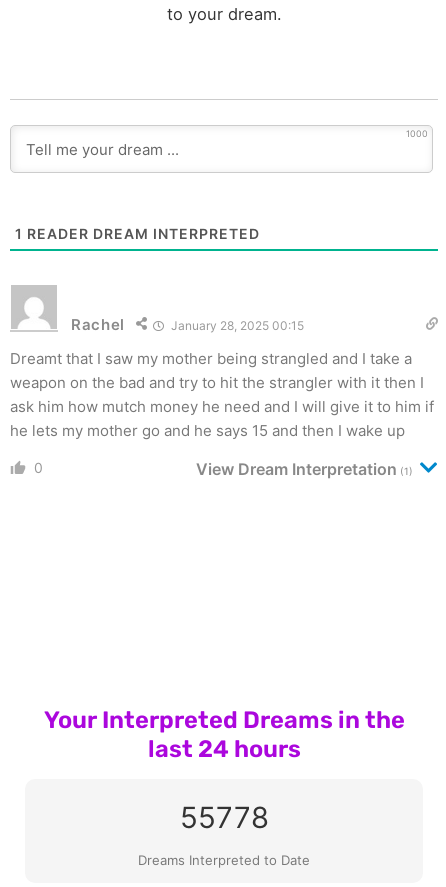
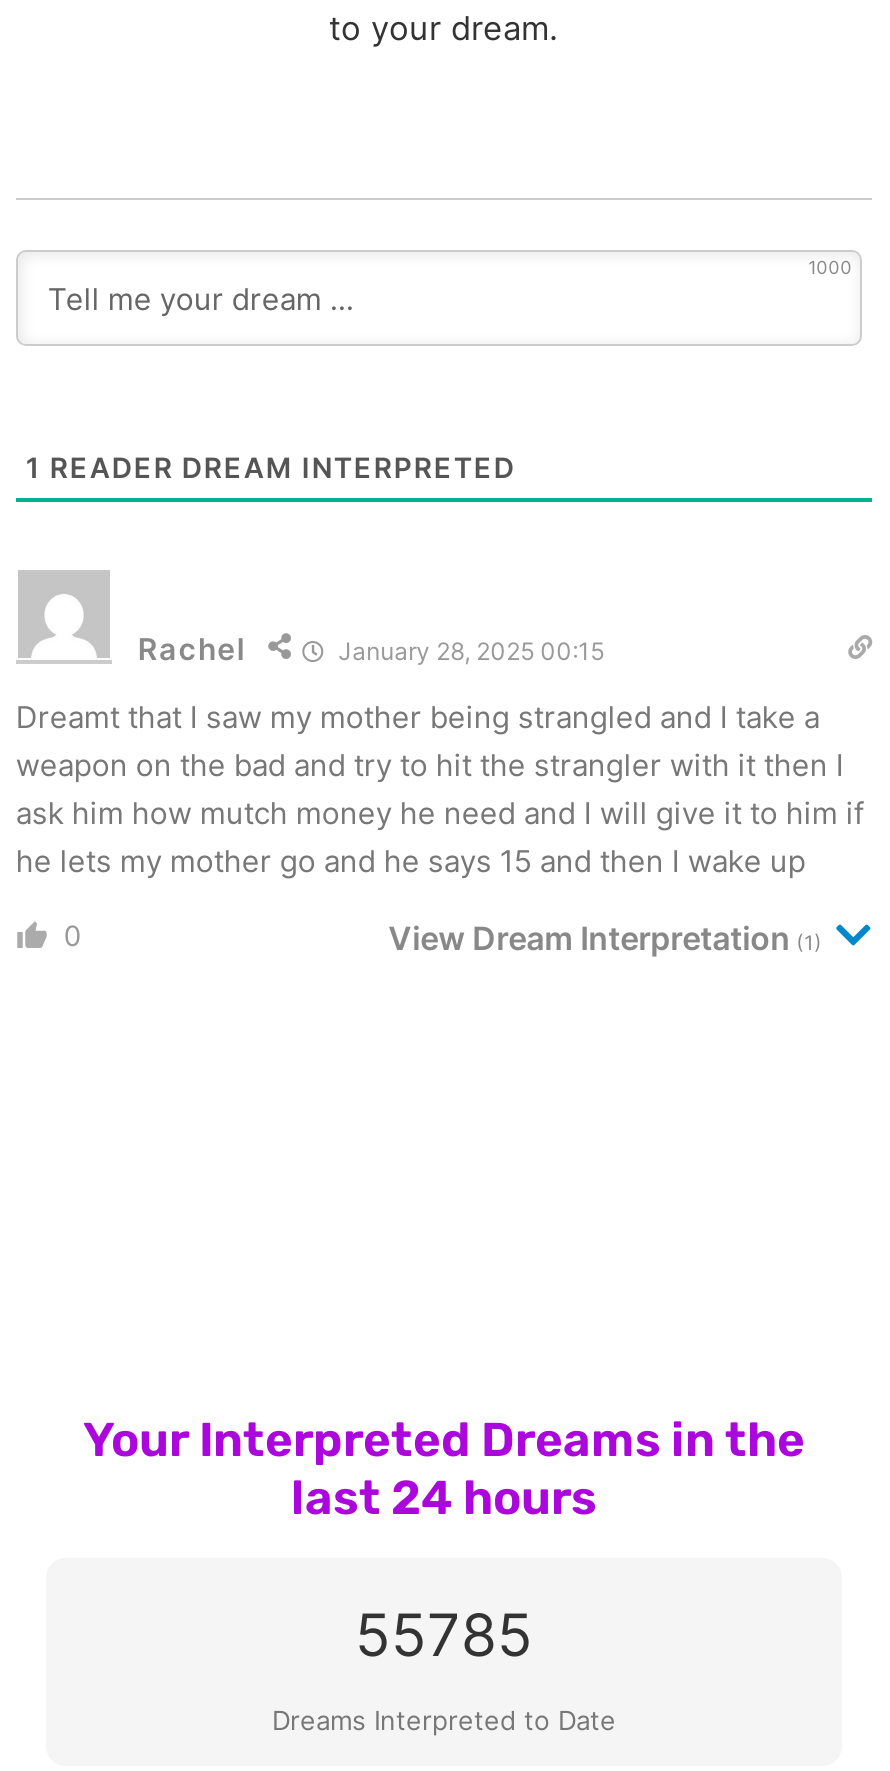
- 55778
+ 55785
